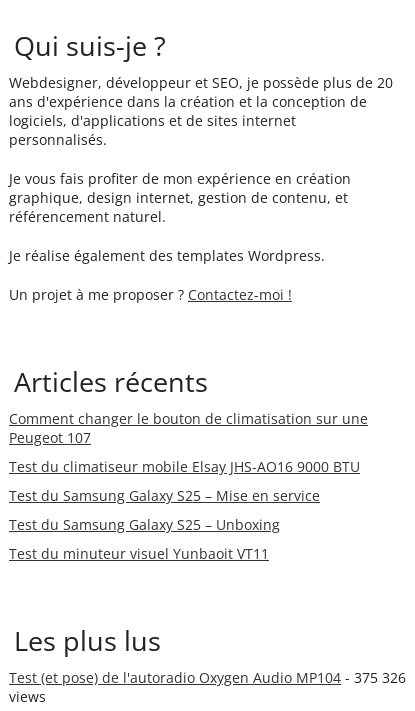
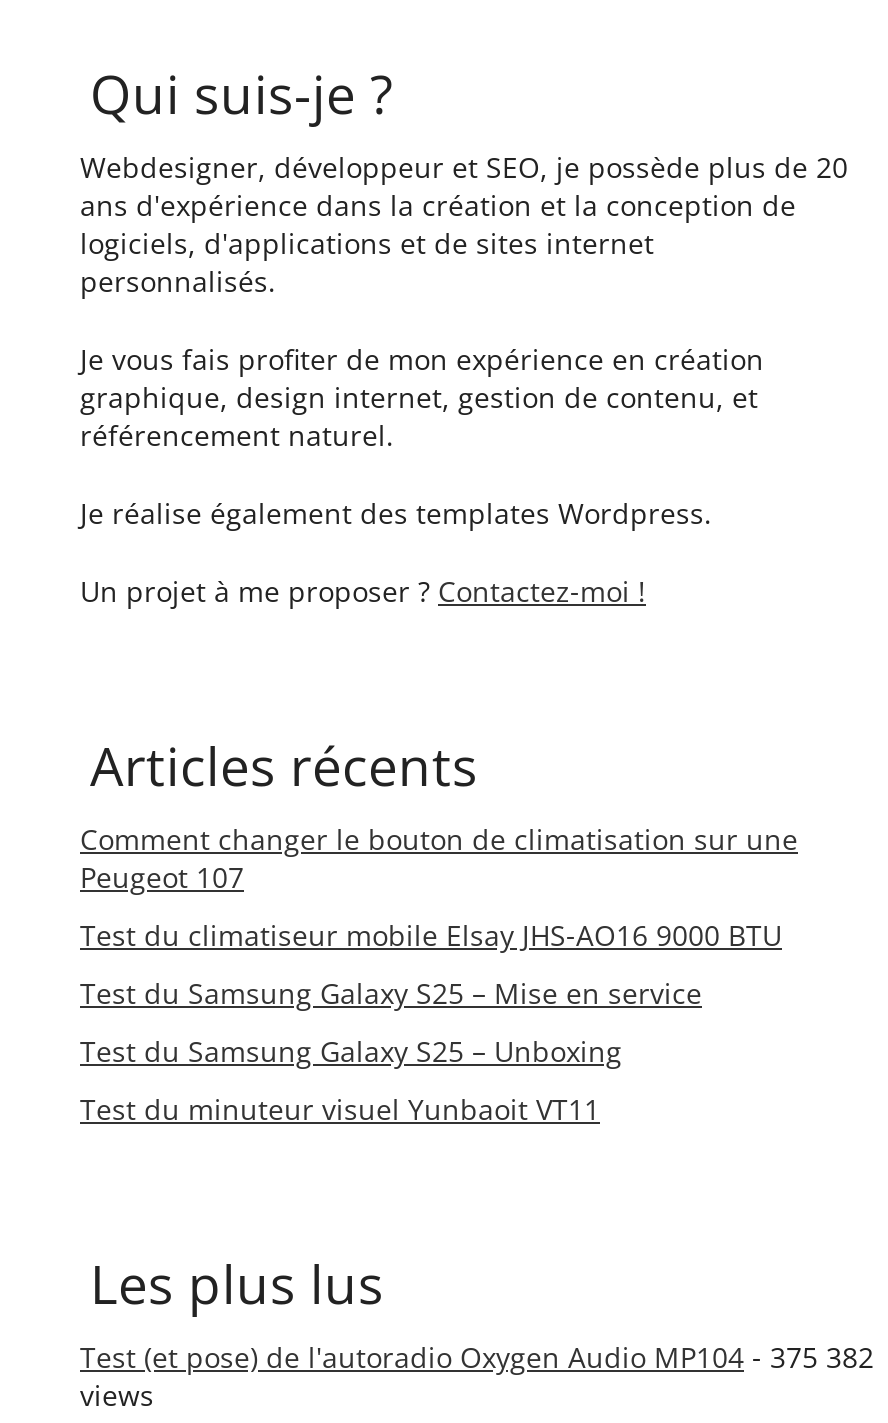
- Test (et pose) de l'autoradio Oxygen Audio MP104 - 375 326
+ Test (et pose) de l'autoradio Oxygen Audio MP104 - 375 382
